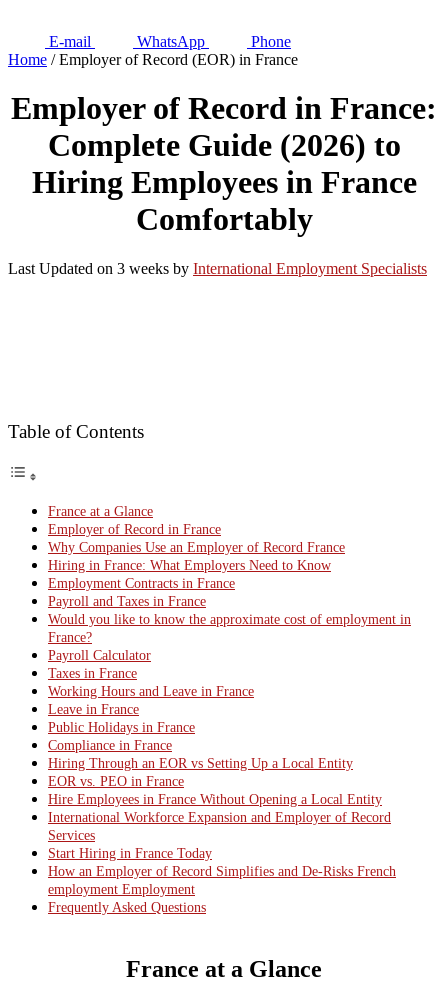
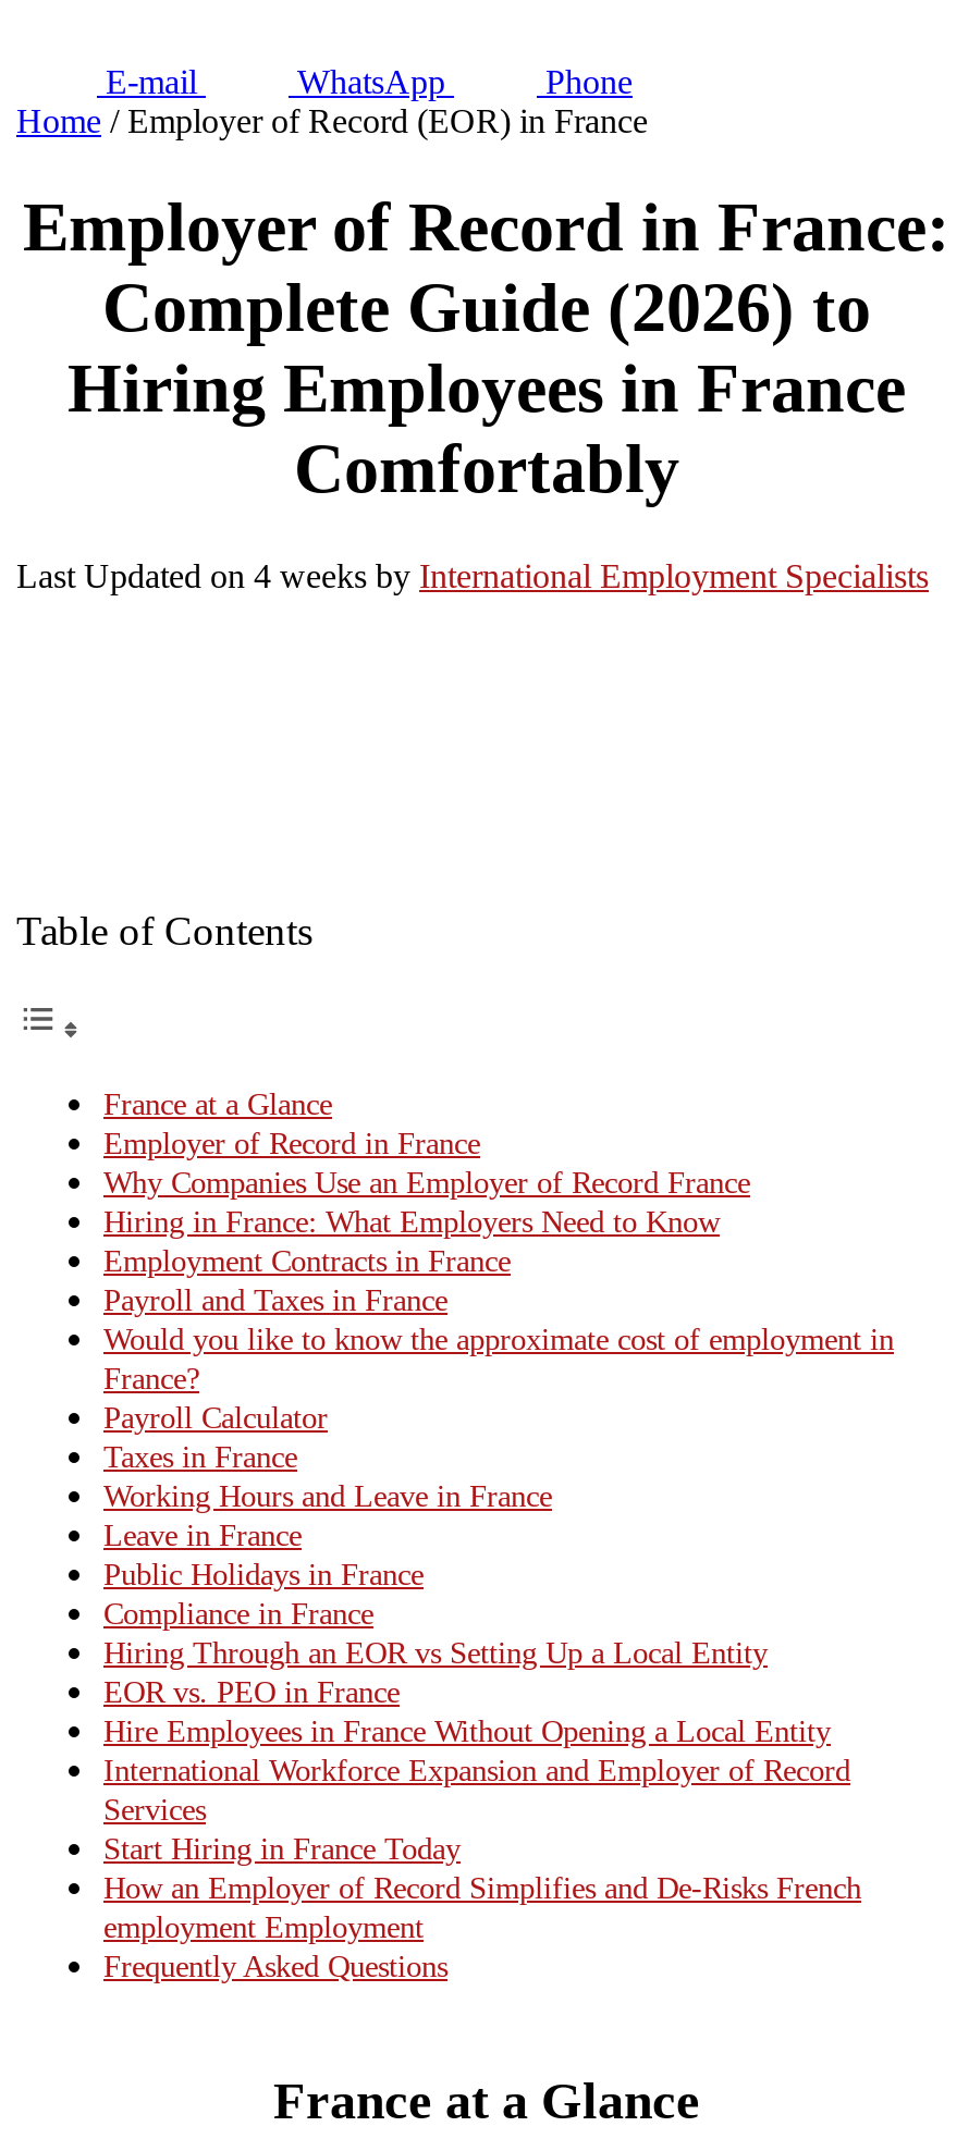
- Last Updated on 3 weeks by International Employment Specialists
+ Last Updated on 4 weeks by International Employment Specialists
